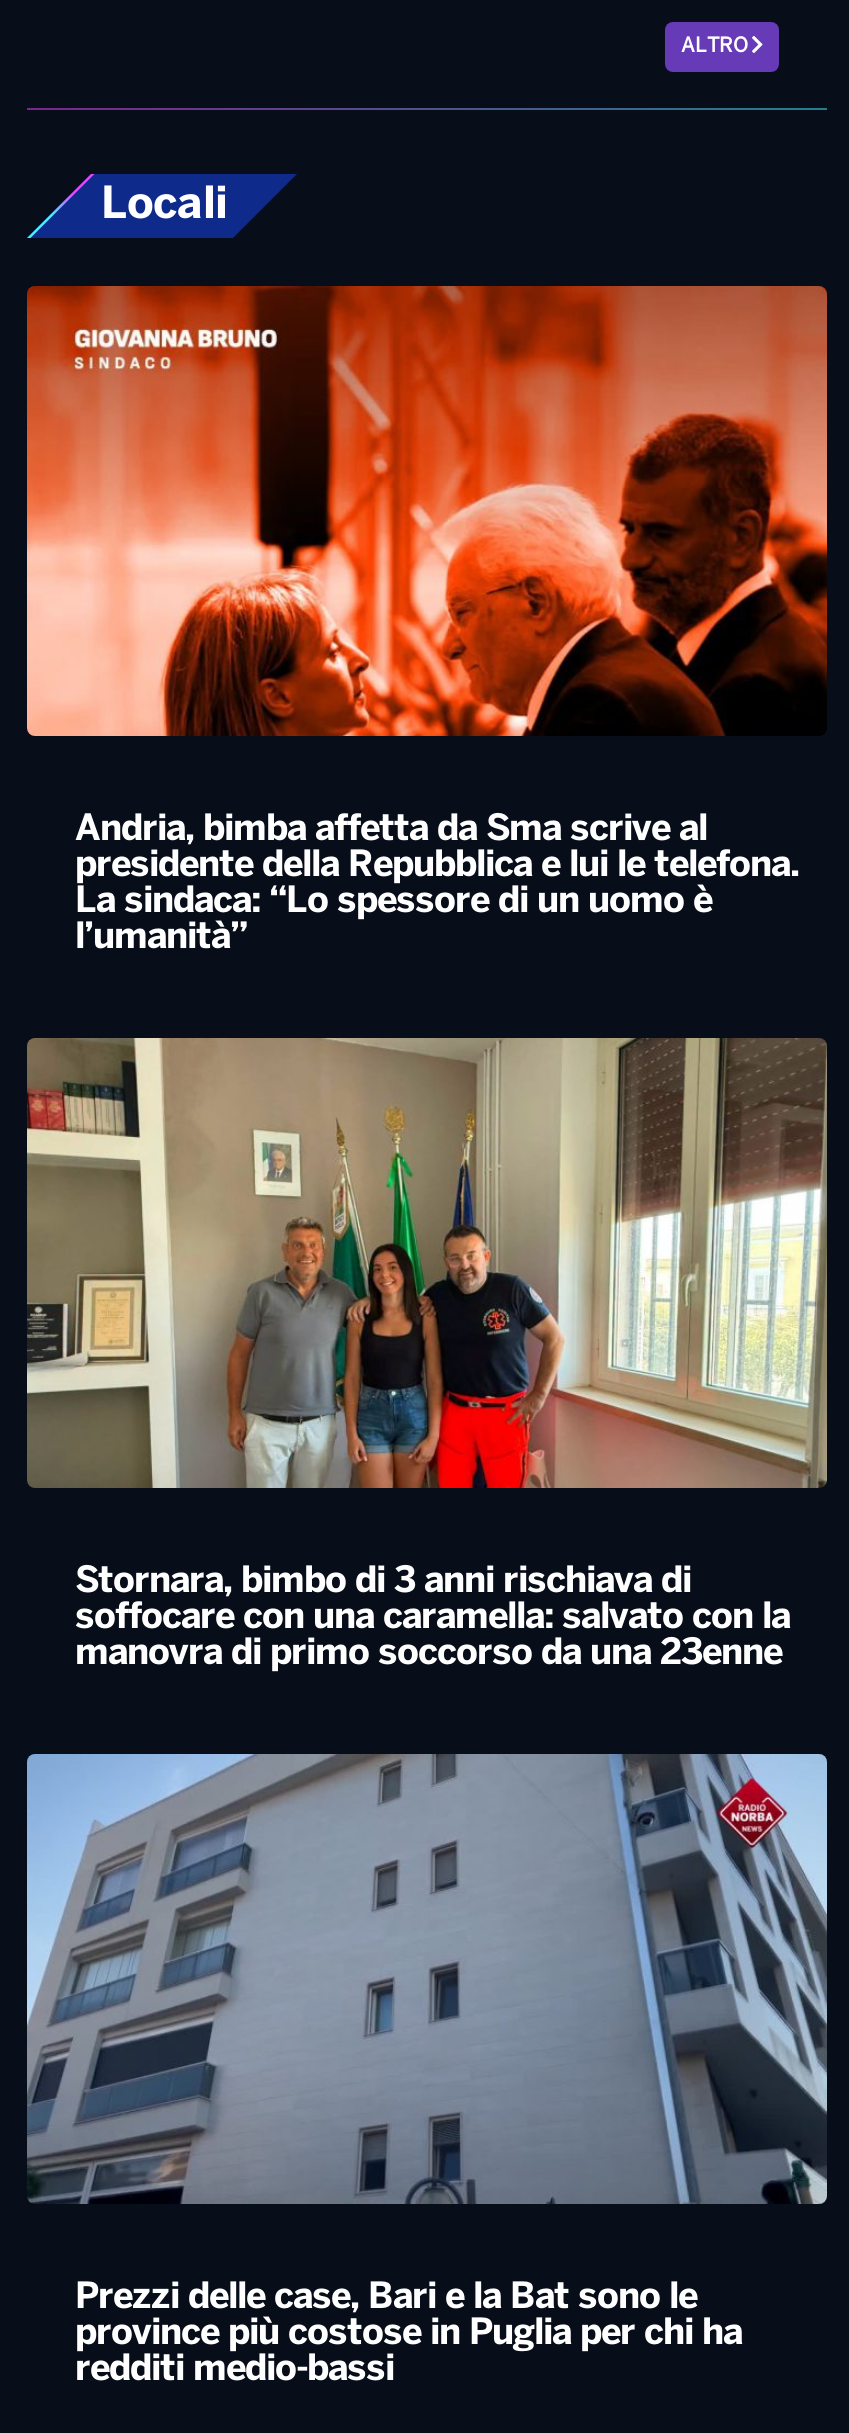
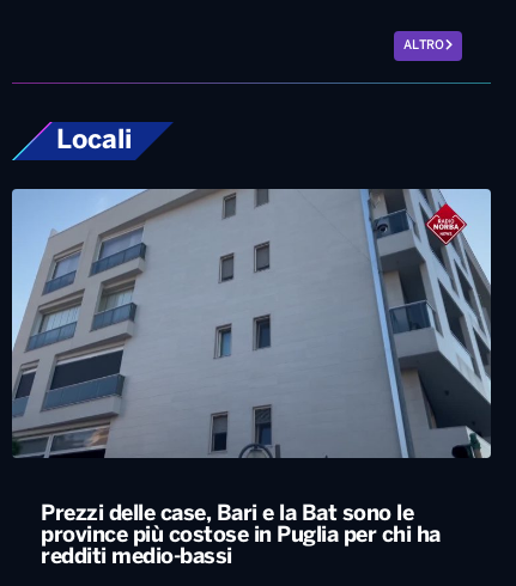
- [image]
- Andria, bimba affetta da Sma scrive al
- presidente della Repubblica e lui le telefona.
- La sindaca: “Lo spessore di un uomo è
- l’umanità”

- [image]
- Stornara, bimbo di 3 anni rischiava di
- soffocare con una caramella: salvato con la
- manovra di primo soccorso da una 23enne
